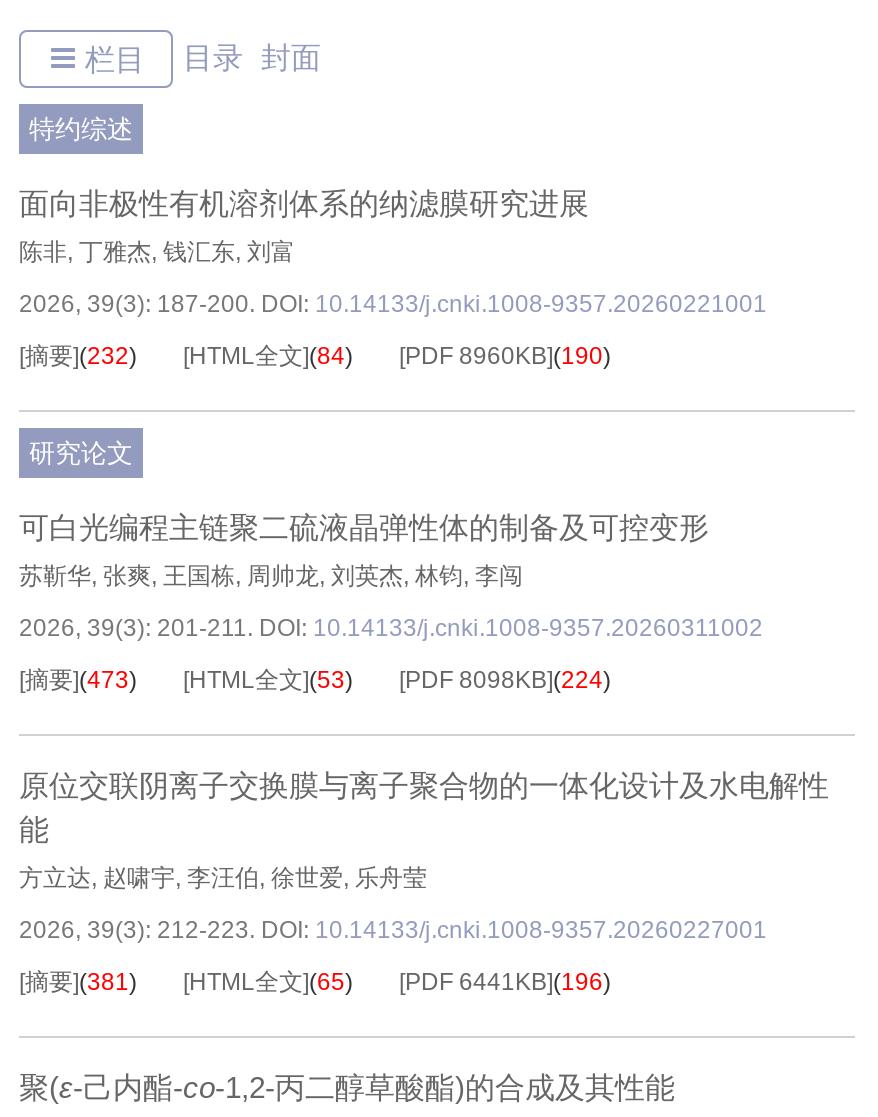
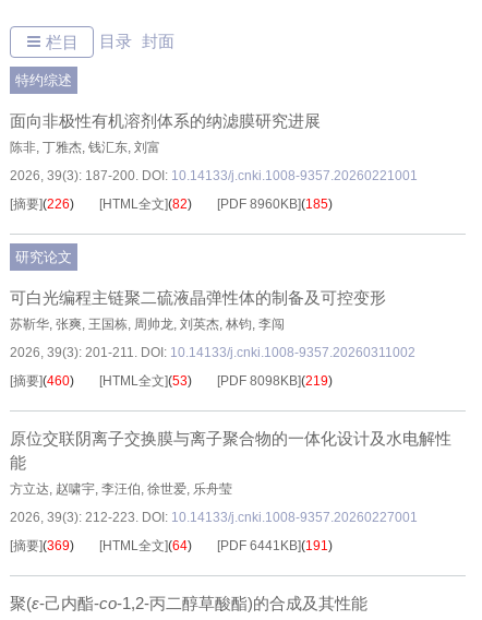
- [摘要](232)
+ [摘要](226)

- [HTML全文](84)
+ [HTML全文](82)

- [PDF 8960KB](190)
+ [PDF 8960KB](185)

- [摘要](473)
+ [摘要](460)

- [PDF 8098KB](224)
+ [PDF 8098KB](219)

- [摘要](381)
+ [摘要](369)

- [HTML全文](65)
+ [HTML全文](64)

- [PDF 6441KB](196)
+ [PDF 6441KB](191)
